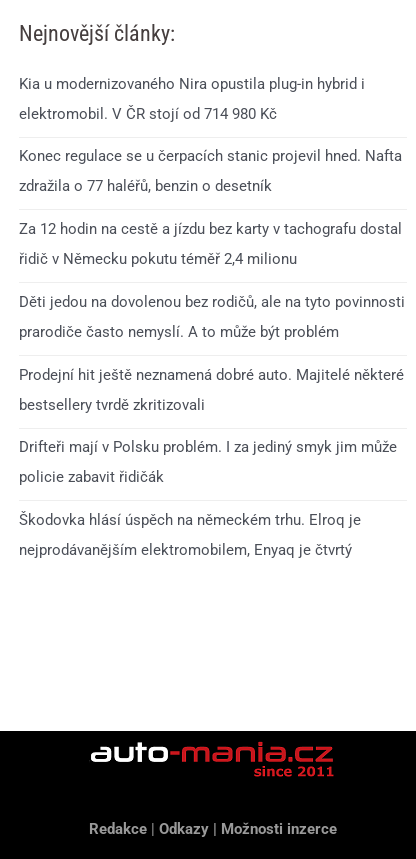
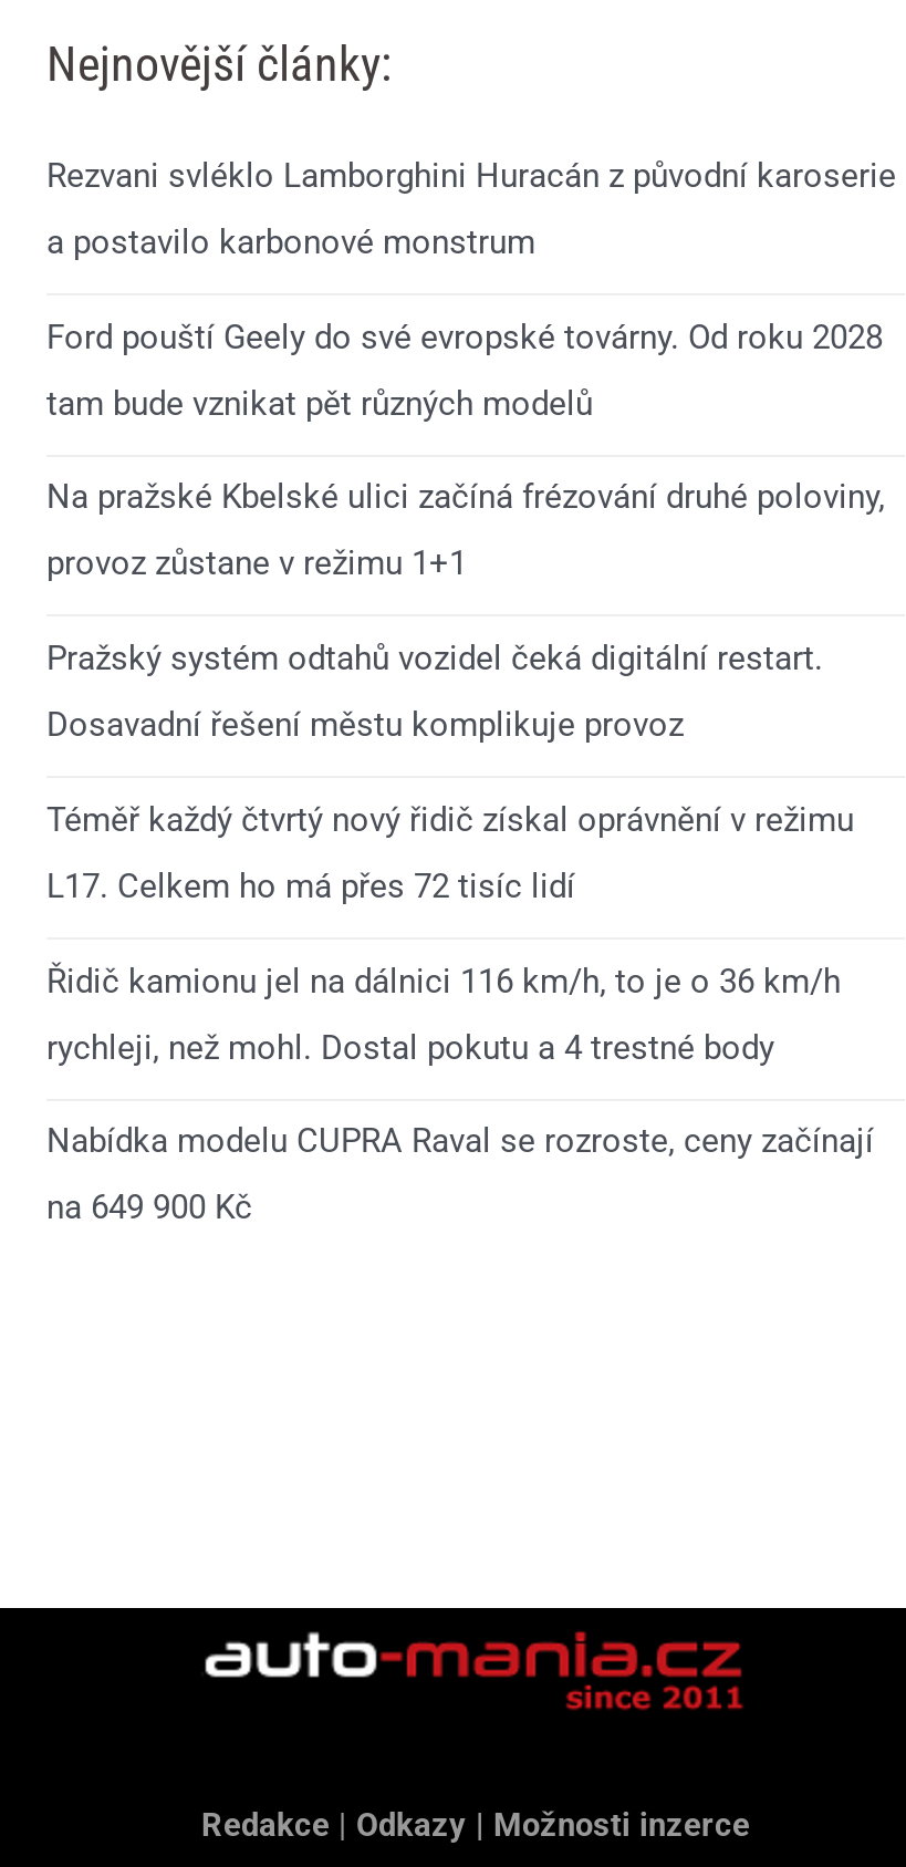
- Kia u modernizovaného Nira opustila plug-in hybrid i
+ Rezvani svléklo Lamborghini Huracán z původní karoserie

- elektromobil. V ČR stojí od 714 980 Kč
+ a postavilo karbonové monstrum

- Konec regulace se u čerpacích stanic projevil hned. Nafta
+ Ford pouští Geely do své evropské továrny. Od roku 2028

- zdražila o 77 haléřů, benzin o desetník
+ tam bude vznikat pět různých modelů

- Za 12 hodin na cestě a jízdu bez karty v tachografu dostal
+ Na pražské Kbelské ulici začíná frézování druhé poloviny,

- řidič v Německu pokutu téměř 2,4 milionu
+ provoz zůstane v režimu 1+1

- Děti jedou na dovolenou bez rodičů, ale na tyto povinnosti
+ Pražský systém odtahů vozidel čeká digitální restart.

- prarodiče často nemyslí. A to může být problém
+ Dosavadní řešení městu komplikuje provoz

- Prodejní hit ještě neznamená dobré auto. Majitelé některé
+ Téměř každý čtvrtý nový řidič získal oprávnění v režimu

- bestsellery tvrdě zkritizovali
+ L17. Celkem ho má přes 72 tisíc lidí

- Drifteři mají v Polsku problém. I za jediný smyk jim může
+ Řidič kamionu jel na dálnici 116 km/h, to je o 36 km/h

- policie zabavit řidičák
+ rychleji, než mohl. Dostal pokutu a 4 trestné body

- Škodovka hlásí úspěch na německém trhu. Elroq je
+ Nabídka modelu CUPRA Raval se rozroste, ceny začínají

- nejprodávanějším elektromobilem, Enyaq je čtvrtý
+ na 649 900 Kč
